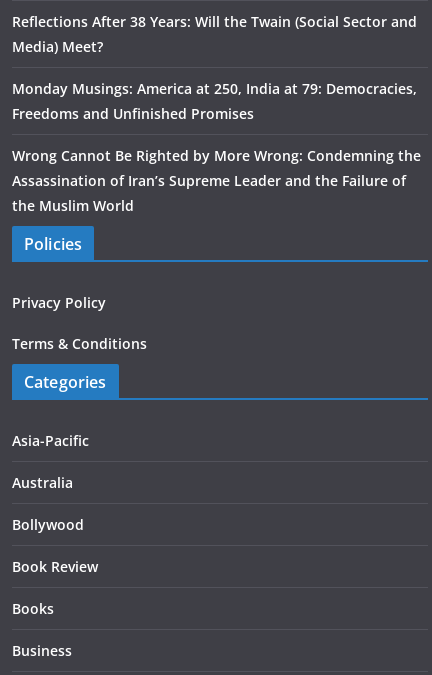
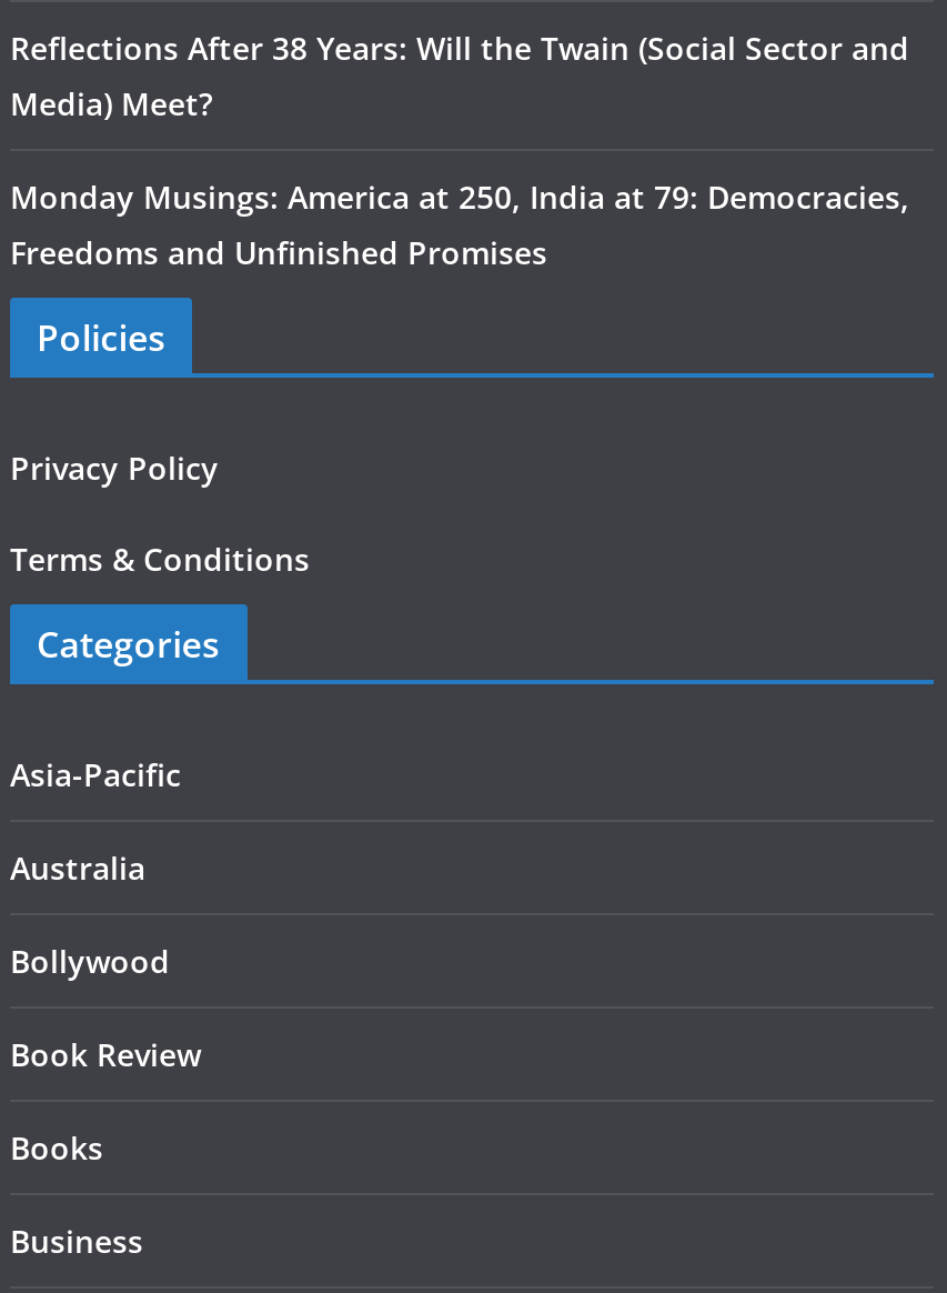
- Wrong Cannot Be Righted by More Wrong: Condemning the
- Assassination of Iran’s Supreme Leader and the Failure of
- the Muslim World
